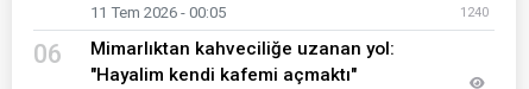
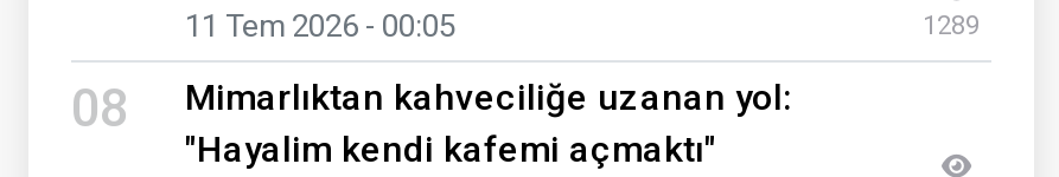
- 1240
+ 1289

- 06 Mimarlıktan kahveciliğe uzanan yol:
+ 08 Mimarlıktan kahveciliğe uzanan yol:
